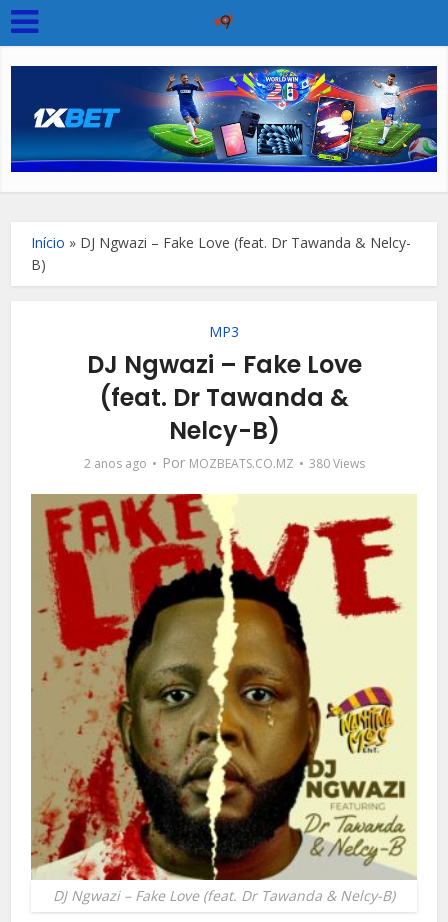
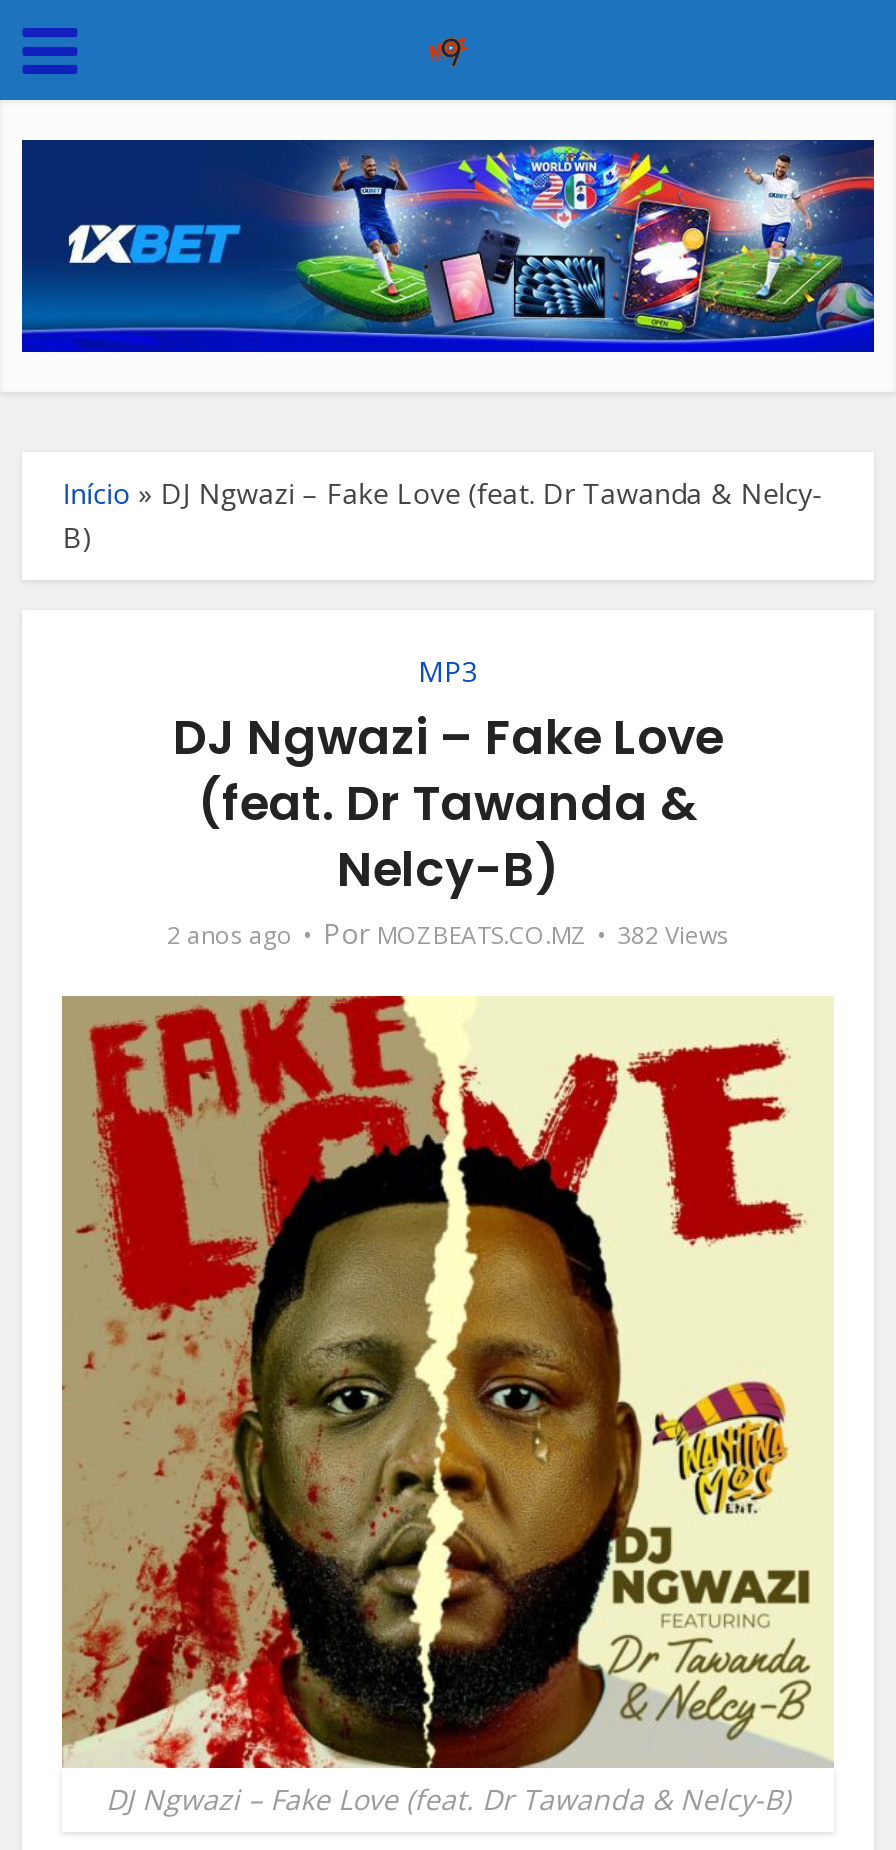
- 2 anos ago Por MOZBEATS.CO.MZ 380 Views
+ 2 anos ago Por MOZBEATS.CO.MZ 382 Views
